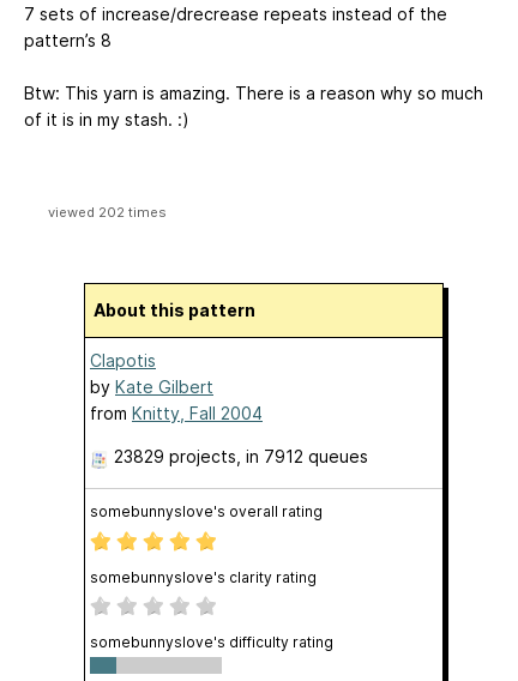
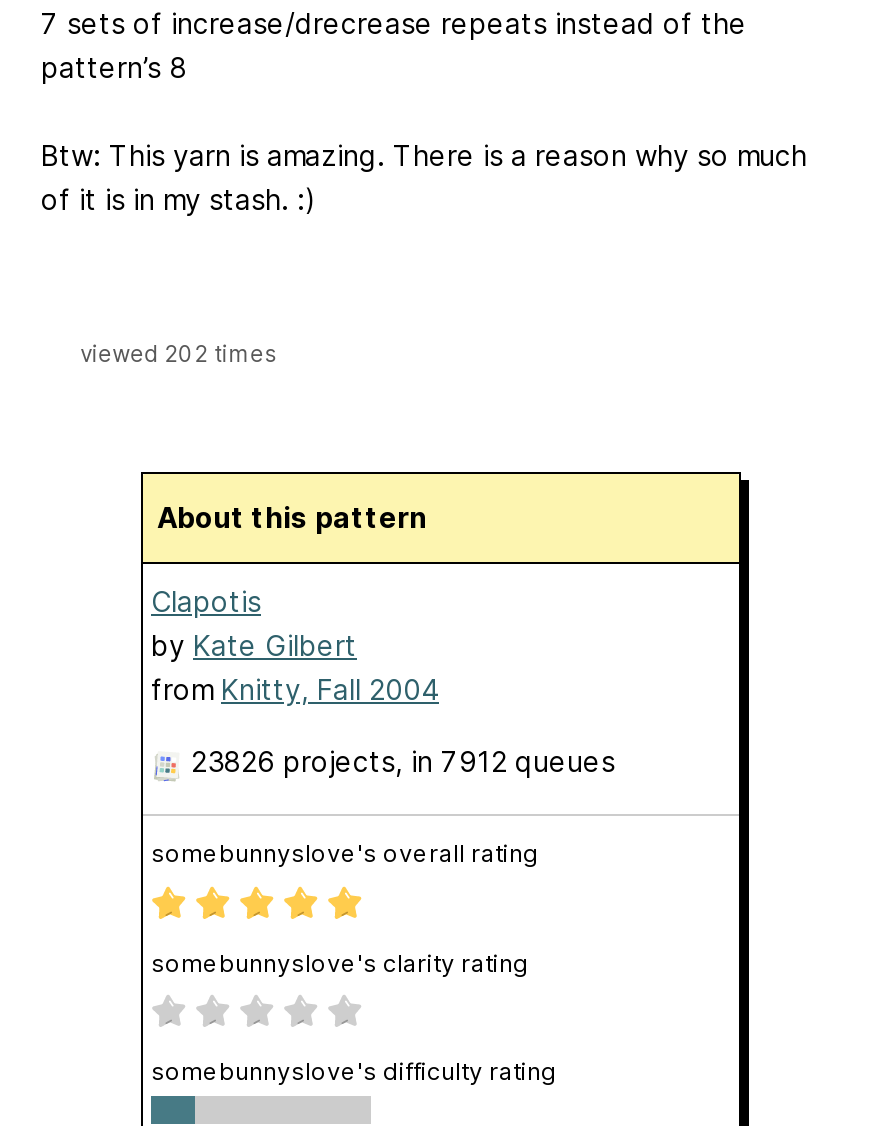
- 23829 projects, in 7912 queues
+ 23826 projects, in 7912 queues
